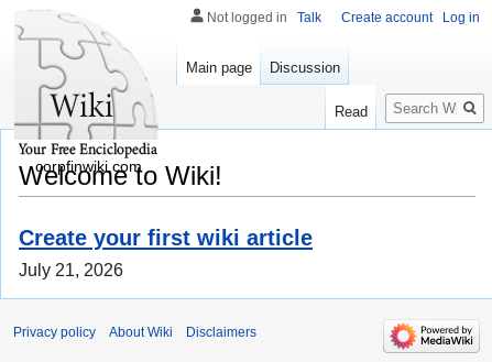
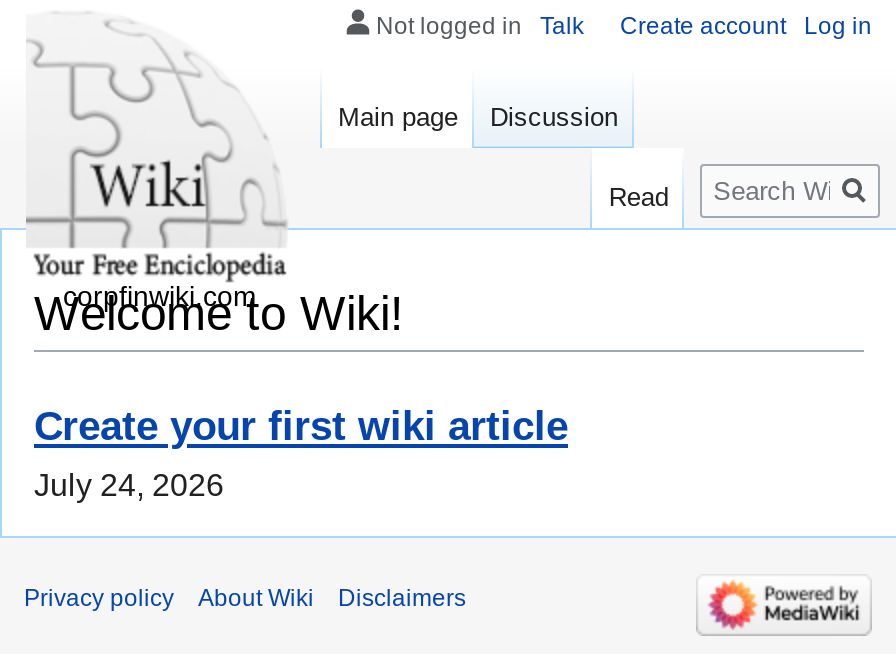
- July 21, 2026
+ July 24, 2026
